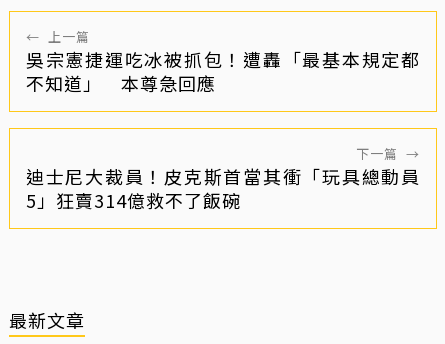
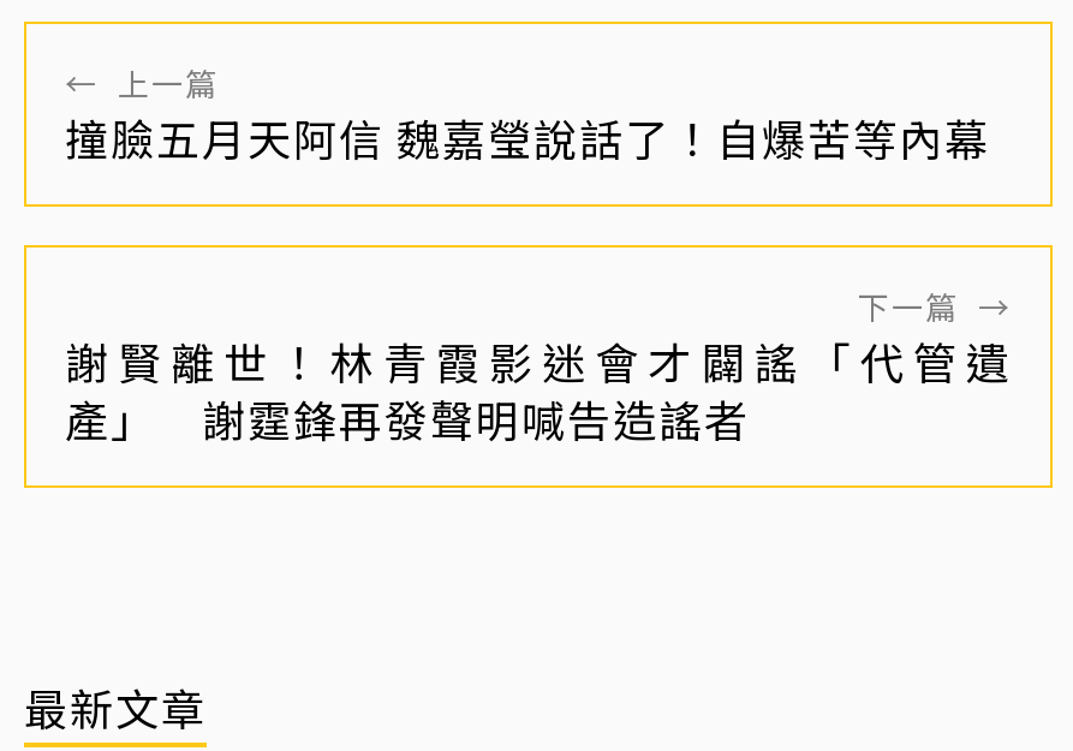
- 吳宗憲捷運吃冰被抓包！遭轟「最基本規定都
- 不知道」 本尊急回應
+ 撞臉五月天阿信 魏嘉瑩說話了！自爆苦等內幕

- 迪士尼大裁員！皮克斯首當其衝「玩具總動員
- 5」狂賣314億救不了飯碗
+ 謝賢離世！林青霞影迷會才闢謠「代管遺
+ 產」 謝霆鋒再發聲明喊告造謠者
